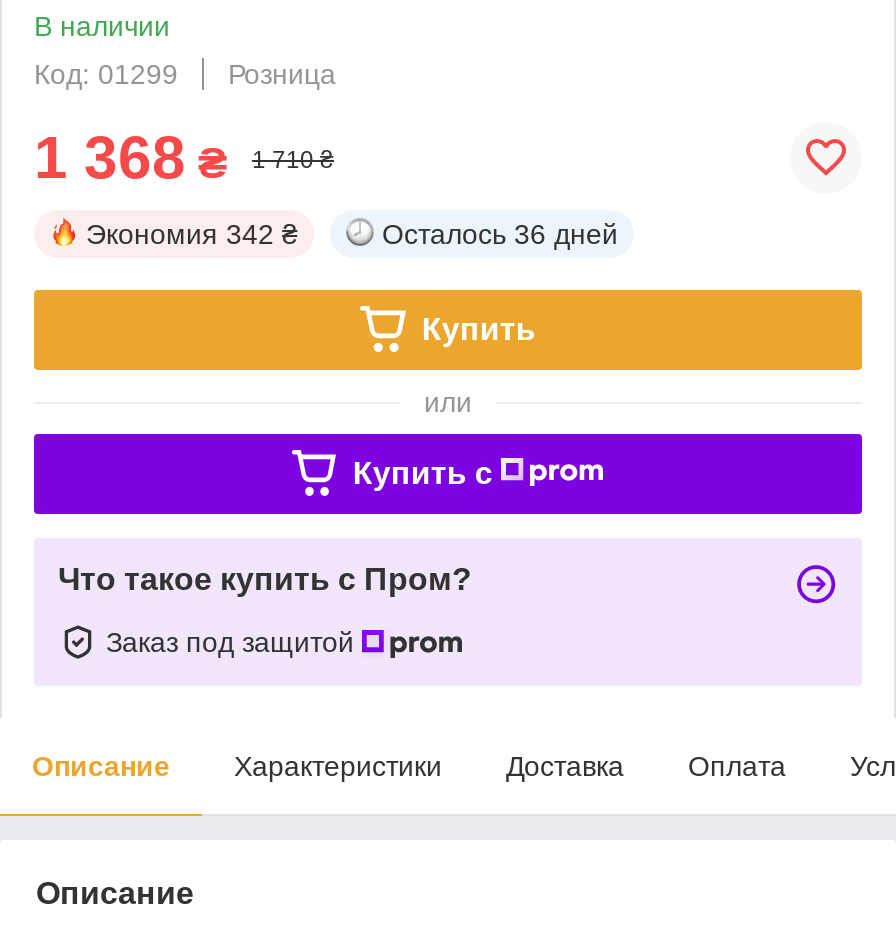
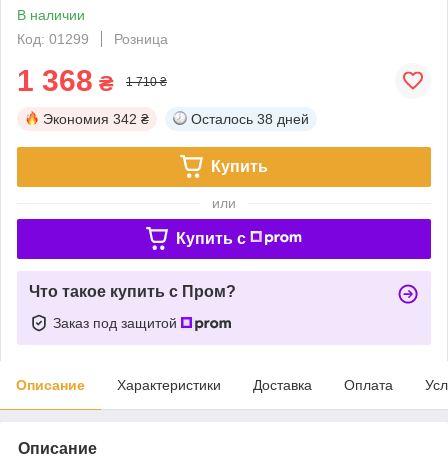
- Осталось 36 дней
+ Осталось 38 дней
